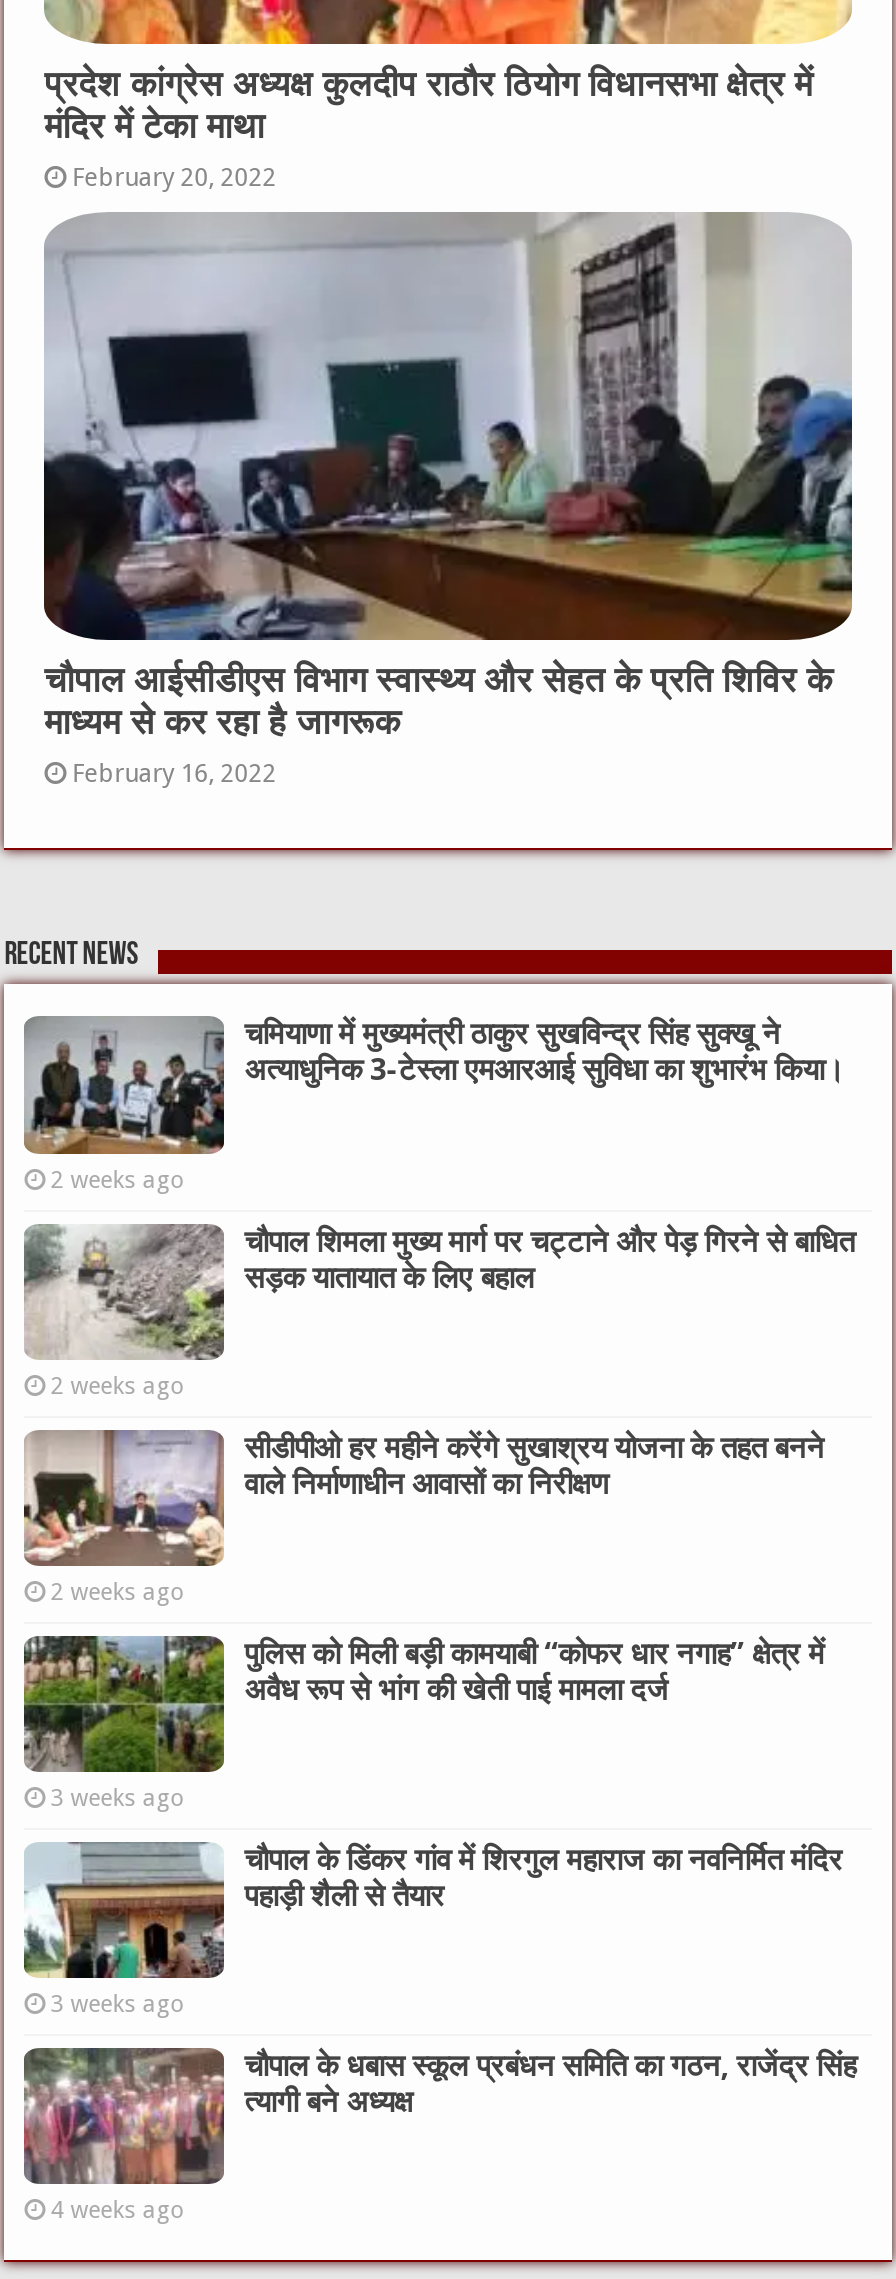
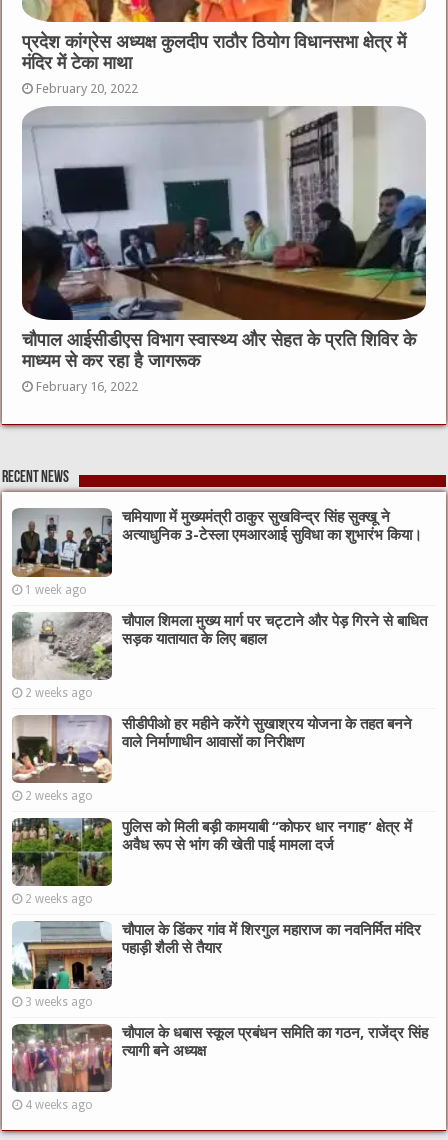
- 2 weeks ago
+ 1 week ago

- 3 weeks ago
+ 2 weeks ago
